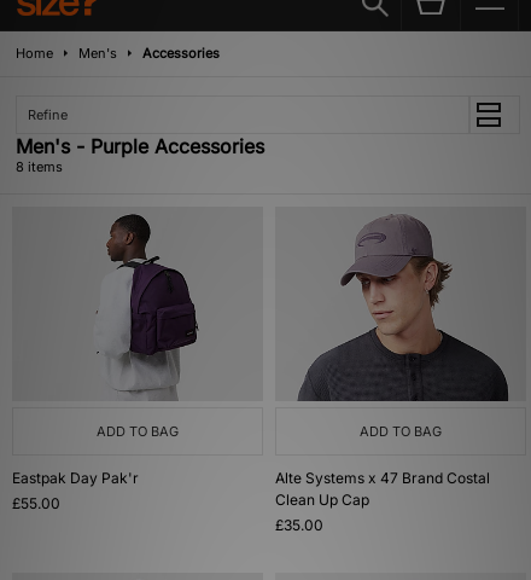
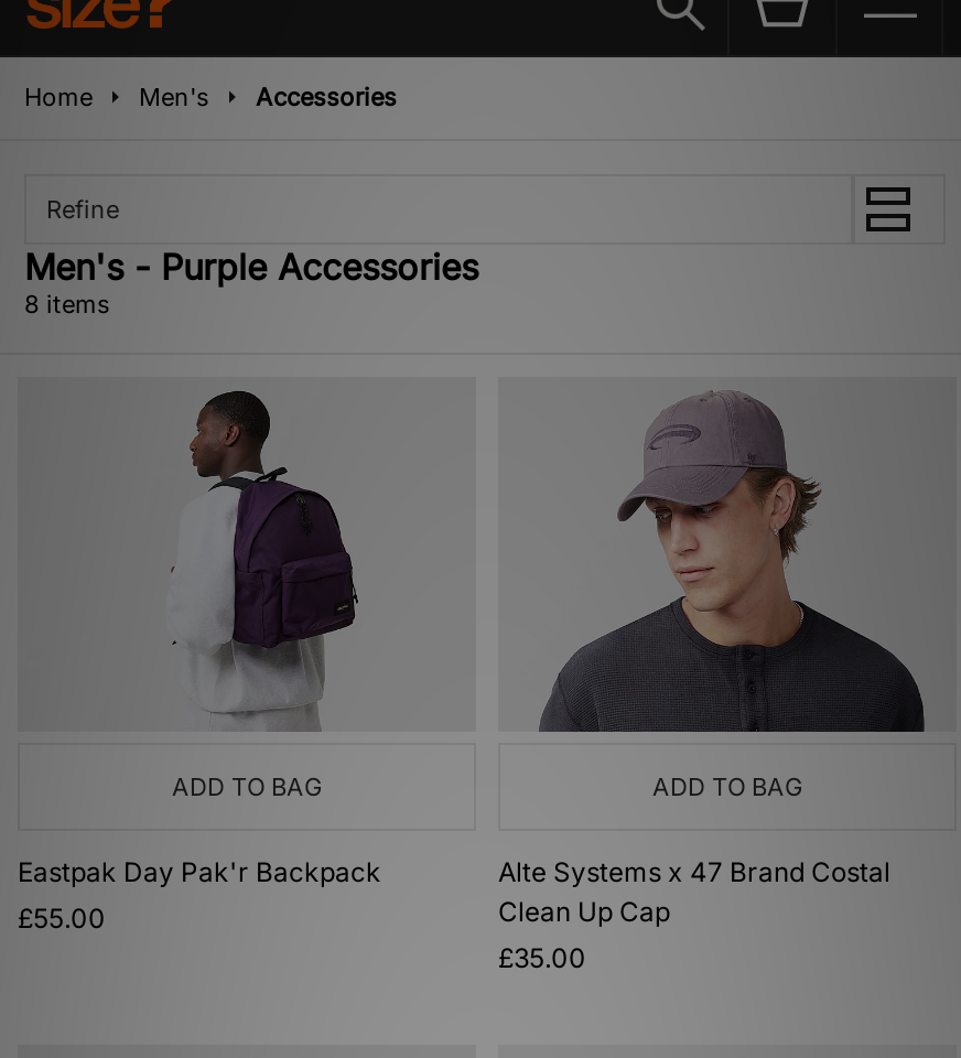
- Eastpak Day Pak'r
+ Eastpak Day Pak'r Backpack
